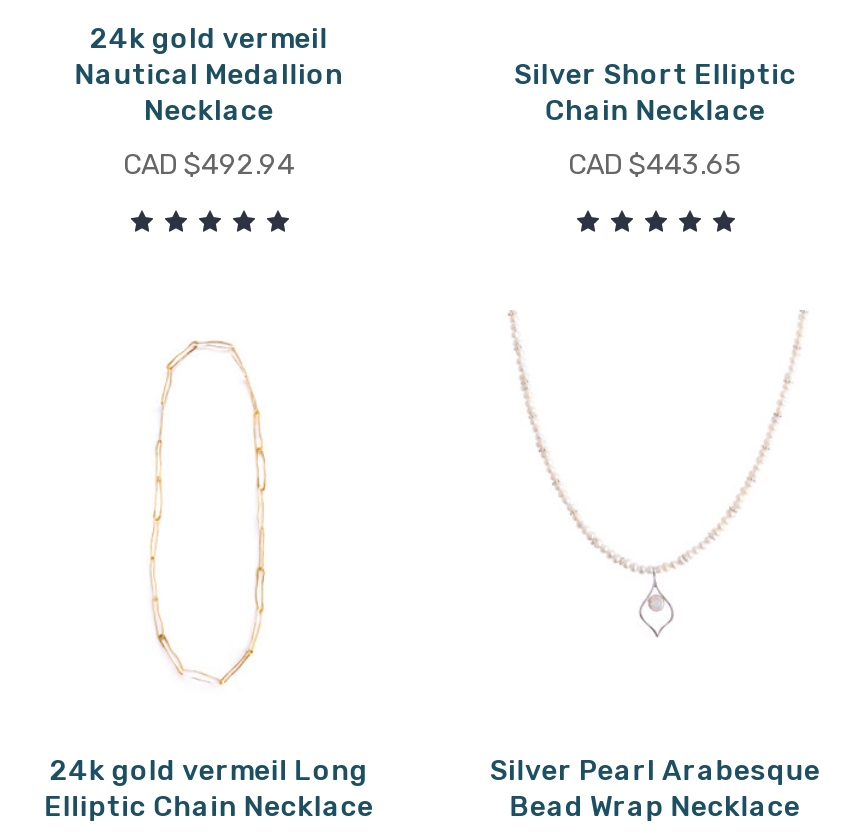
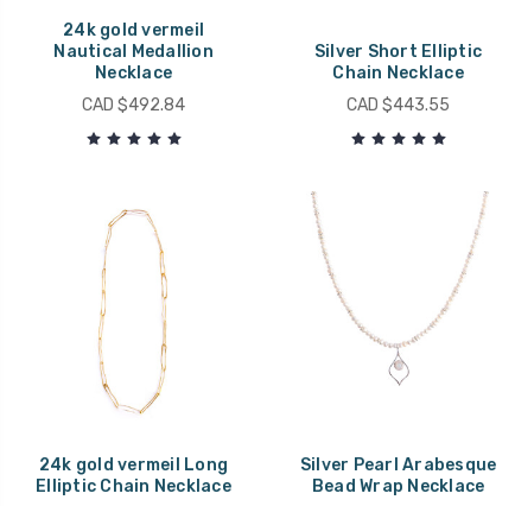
- CAD $492.94
+ CAD $492.84

- CAD $443.65
+ CAD $443.55
